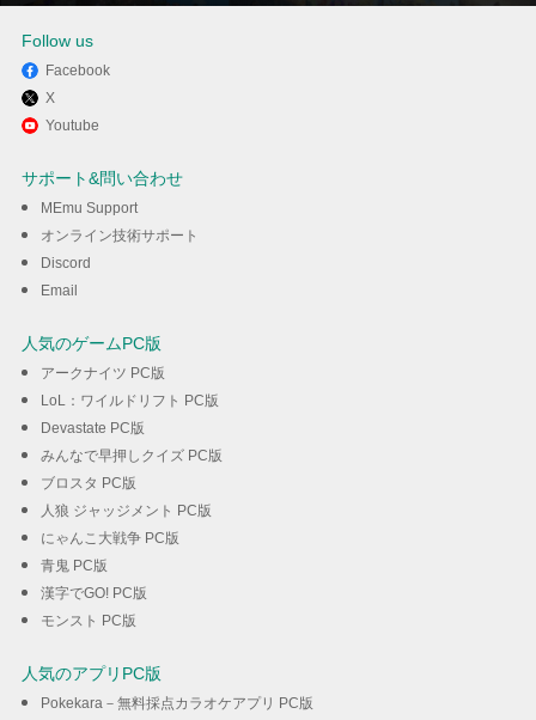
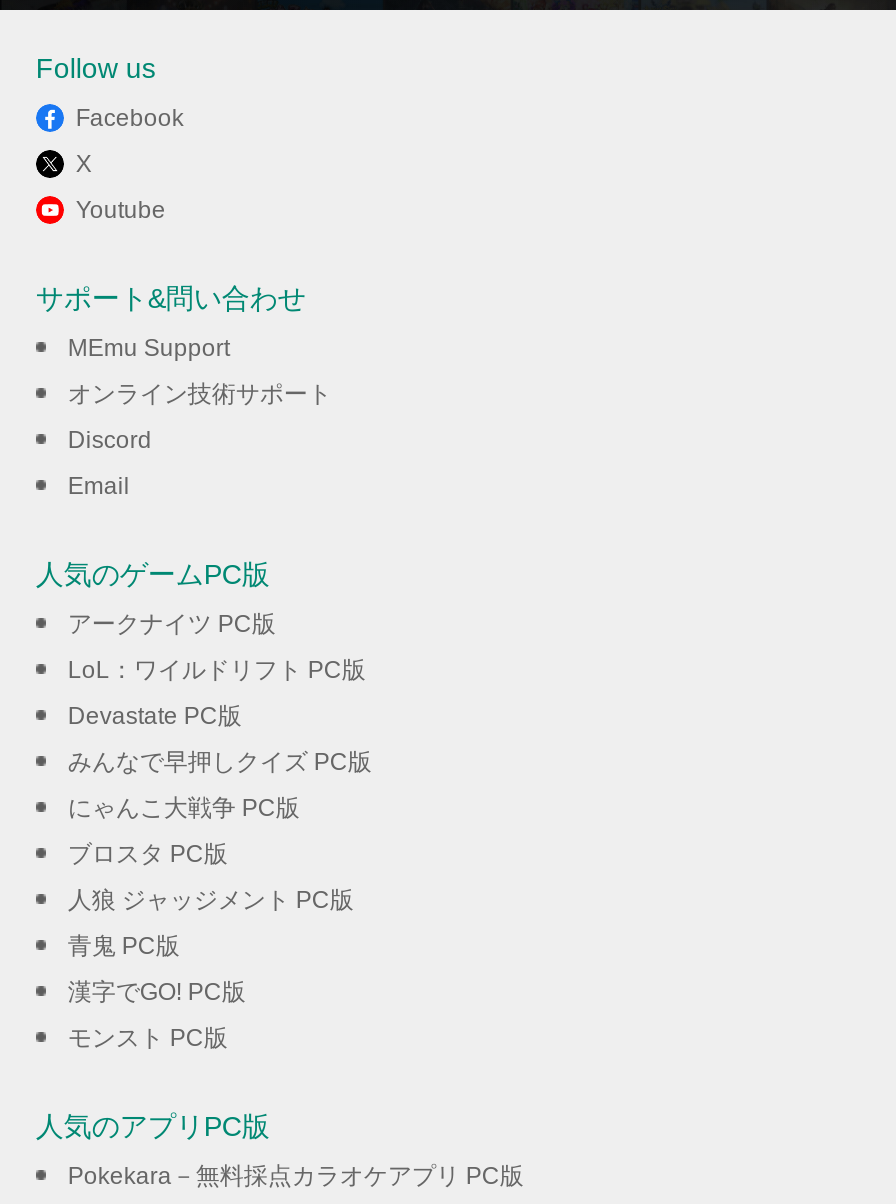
moved down: ブロスタ PC版 | 人狼 ジャッジメント PC版

moved up: にゃんこ大戦争 PC版
